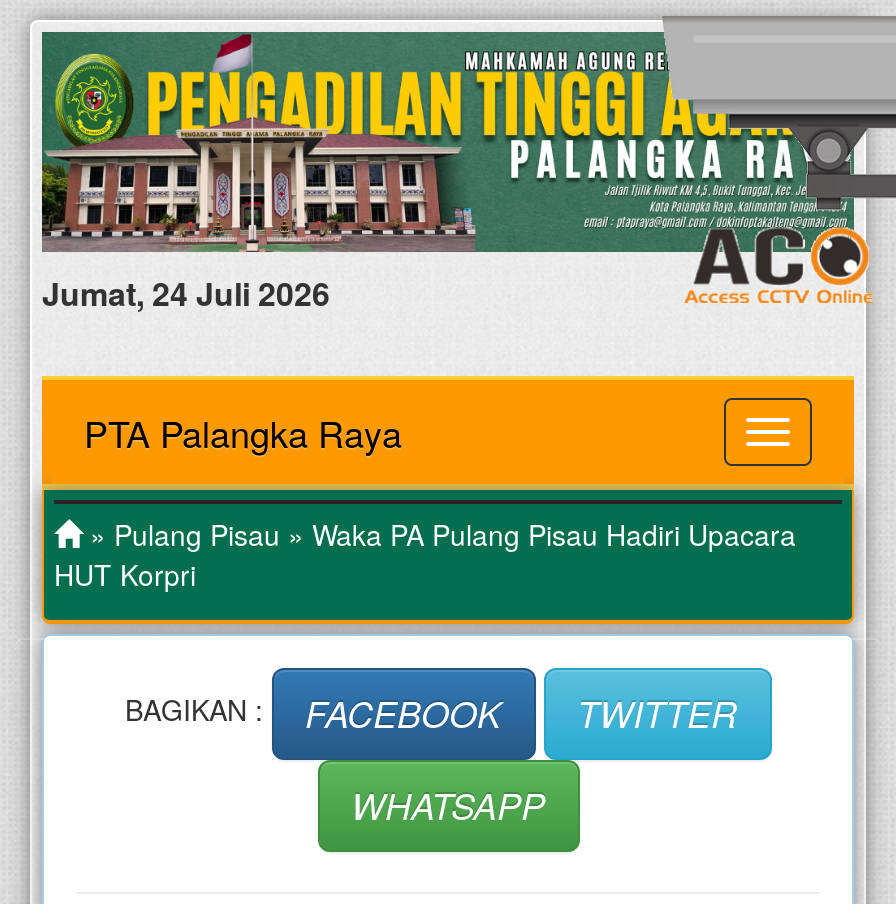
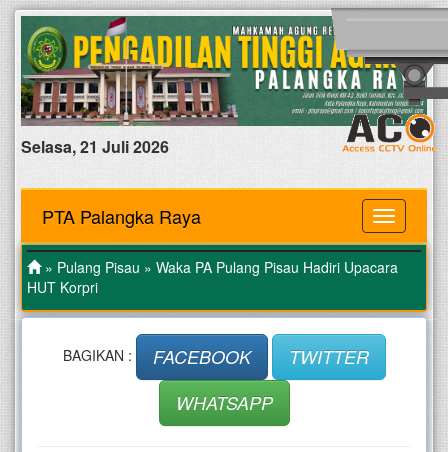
- Jumat, 24 Juli 2026
+ Selasa, 21 Juli 2026
